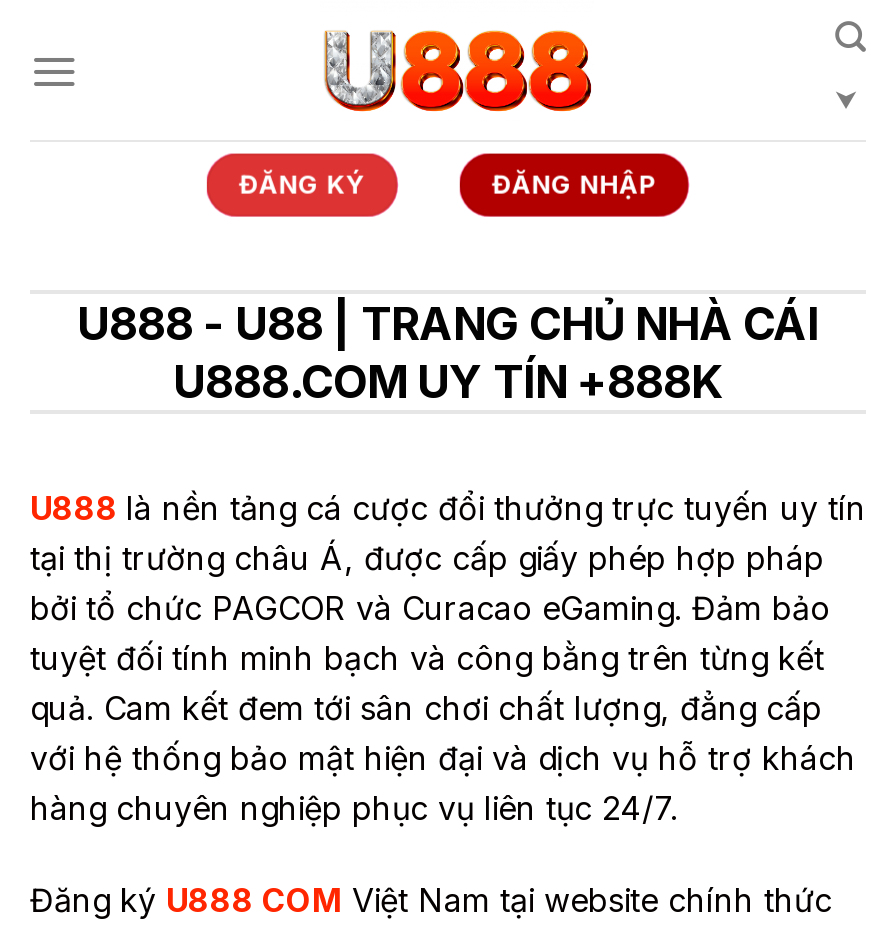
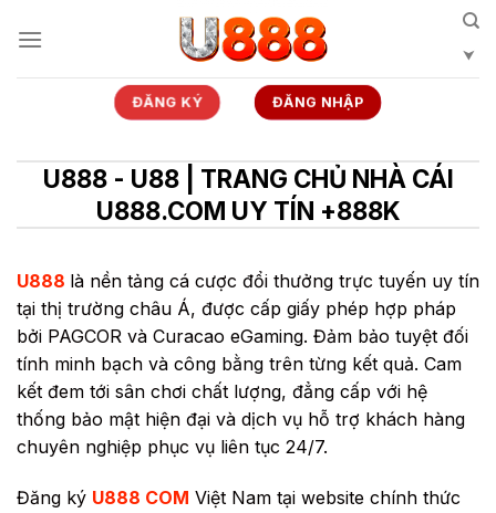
- bởi tổ chức PAGCOR và Curacao eGaming. Đảm bảo
- tuyệt đối tính minh bạch và công bằng trên từng kết
- quả. Cam kết đem tới sân chơi chất lượng, đẳng cấp
- với hệ thống bảo mật hiện đại và dịch vụ hỗ trợ khách
- hàng chuyên nghiệp phục vụ liên tục 24/7.
+ bởi PAGCOR và Curacao eGaming. Đảm bảo tuyệt đối
+ tính minh bạch và công bằng trên từng kết quả. Cam
+ kết đem tới sân chơi chất lượng, đẳng cấp với hệ
+ thống bảo mật hiện đại và dịch vụ hỗ trợ khách hàng
+ chuyên nghiệp phục vụ liên tục 24/7.
